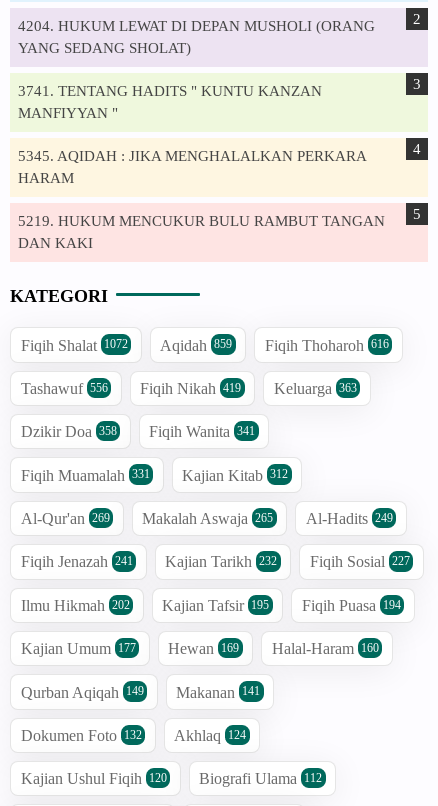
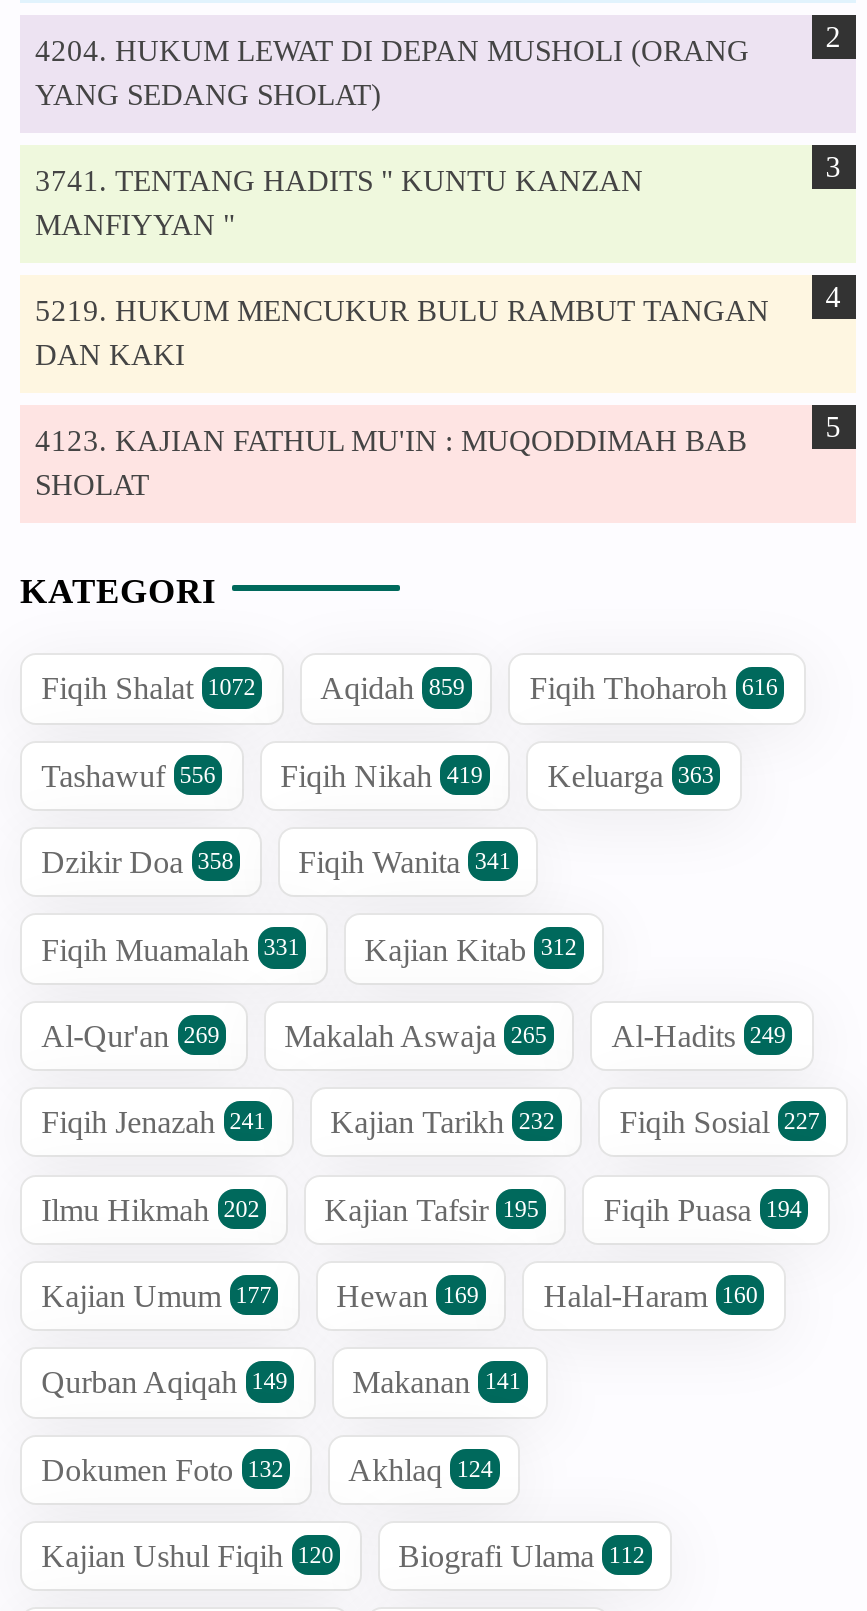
- 5345. AQIDAH : JIKA MENGHALALKAN PERKARA
- HARAM

moved up: 5219. HUKUM MENCUKUR BULU RAMBUT TANGAN | DAN KAKI

+ 4123. KAJIAN FATHUL MU'IN : MUQODDIMAH BAB
+ SHOLAT
